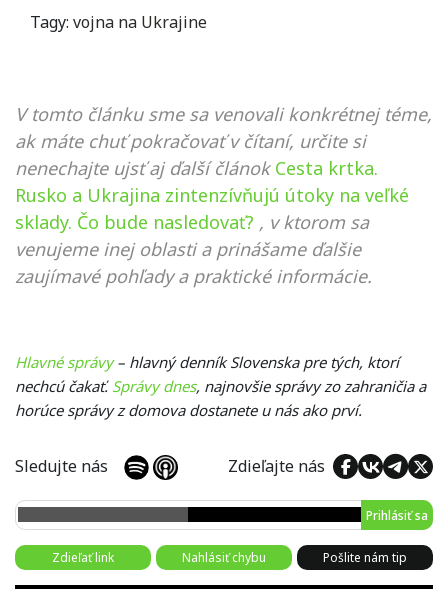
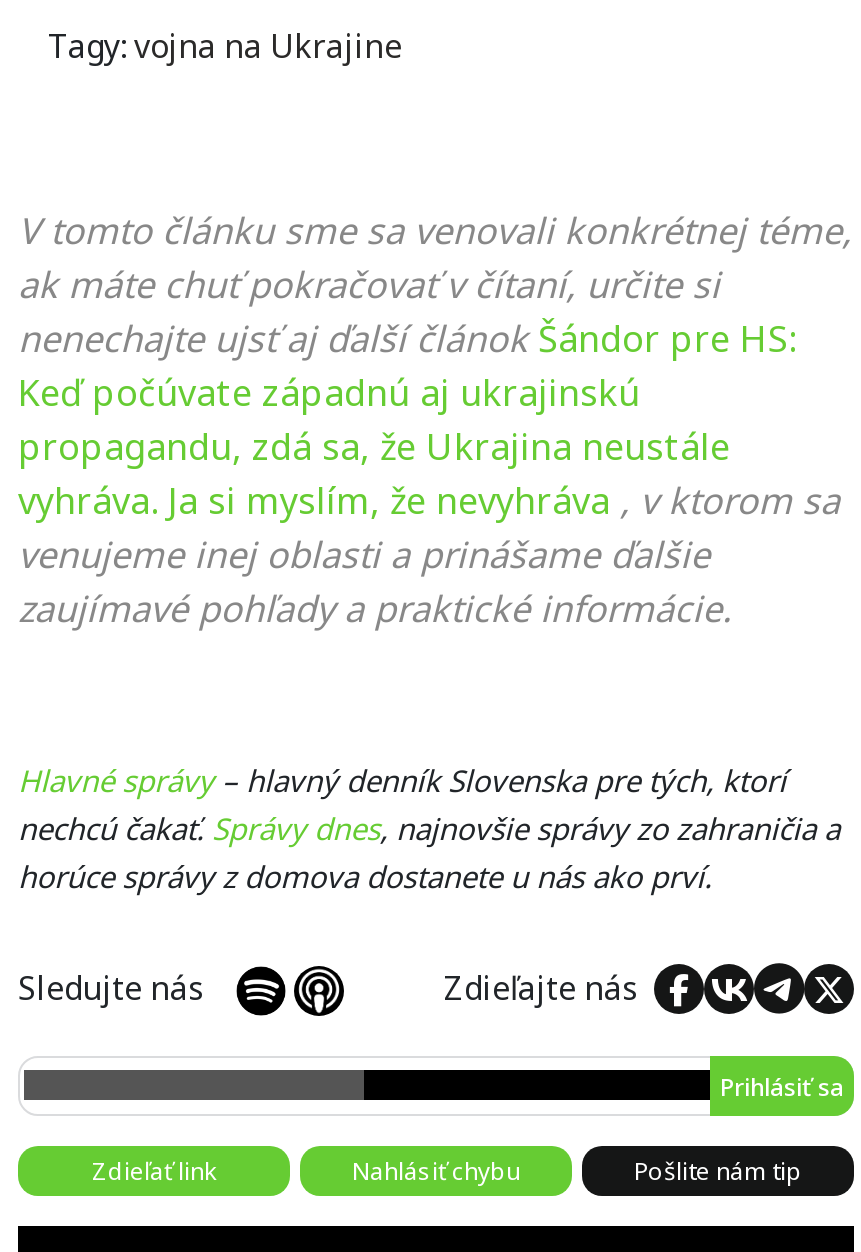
- nenechajte ujsť aj ďalší článok Cesta krtka.
- Rusko a Ukrajina zintenzívňujú útoky na veľké
- sklady. Čo bude nasledovať? , v ktorom sa
+ nenechajte ujsť aj ďalší článok Šándor pre HS:
+ Keď počúvate západnú aj ukrajinskú
+ propagandu, zdá sa, že Ukrajina neustále
+ vyhráva. Ja si myslím, že nevyhráva , v ktorom sa
